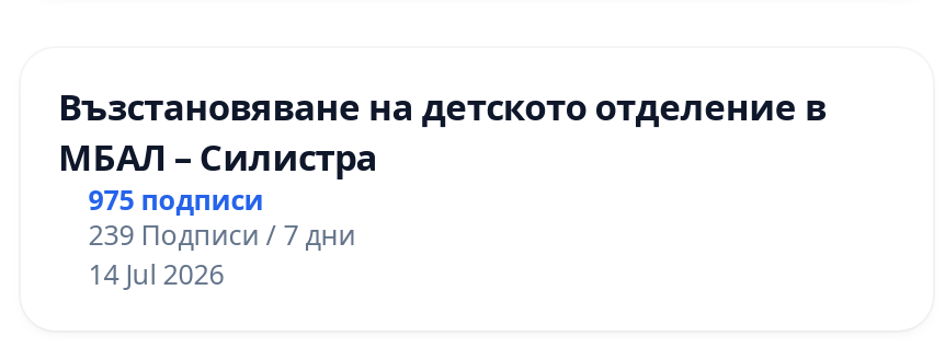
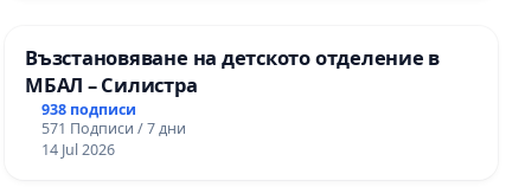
- 975 подписи
+ 938 подписи

- 239 Подписи / 7 дни
+ 571 Подписи / 7 дни
